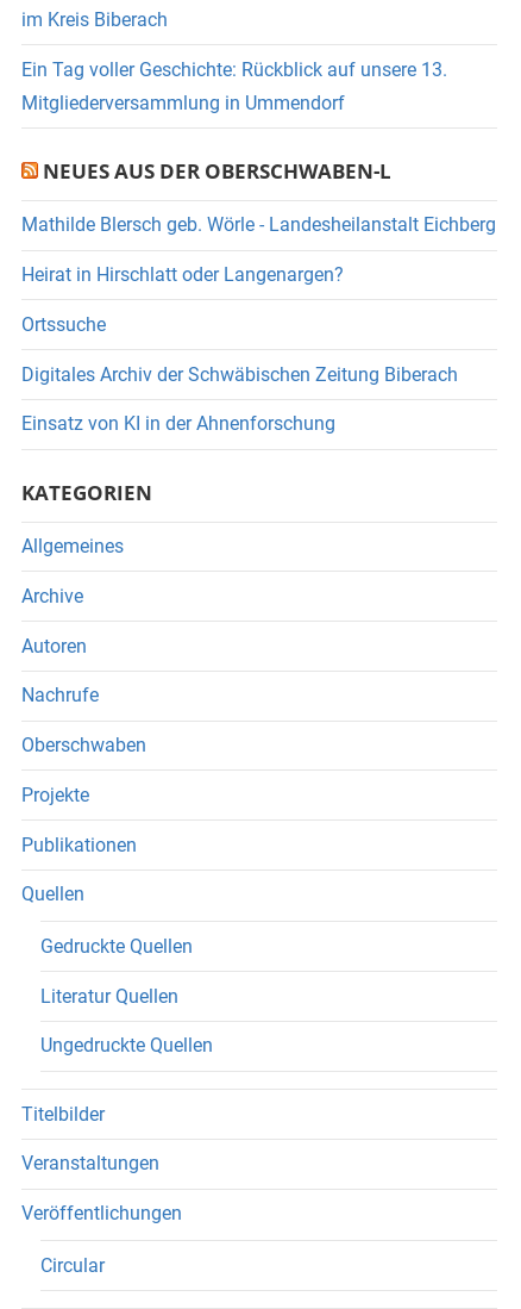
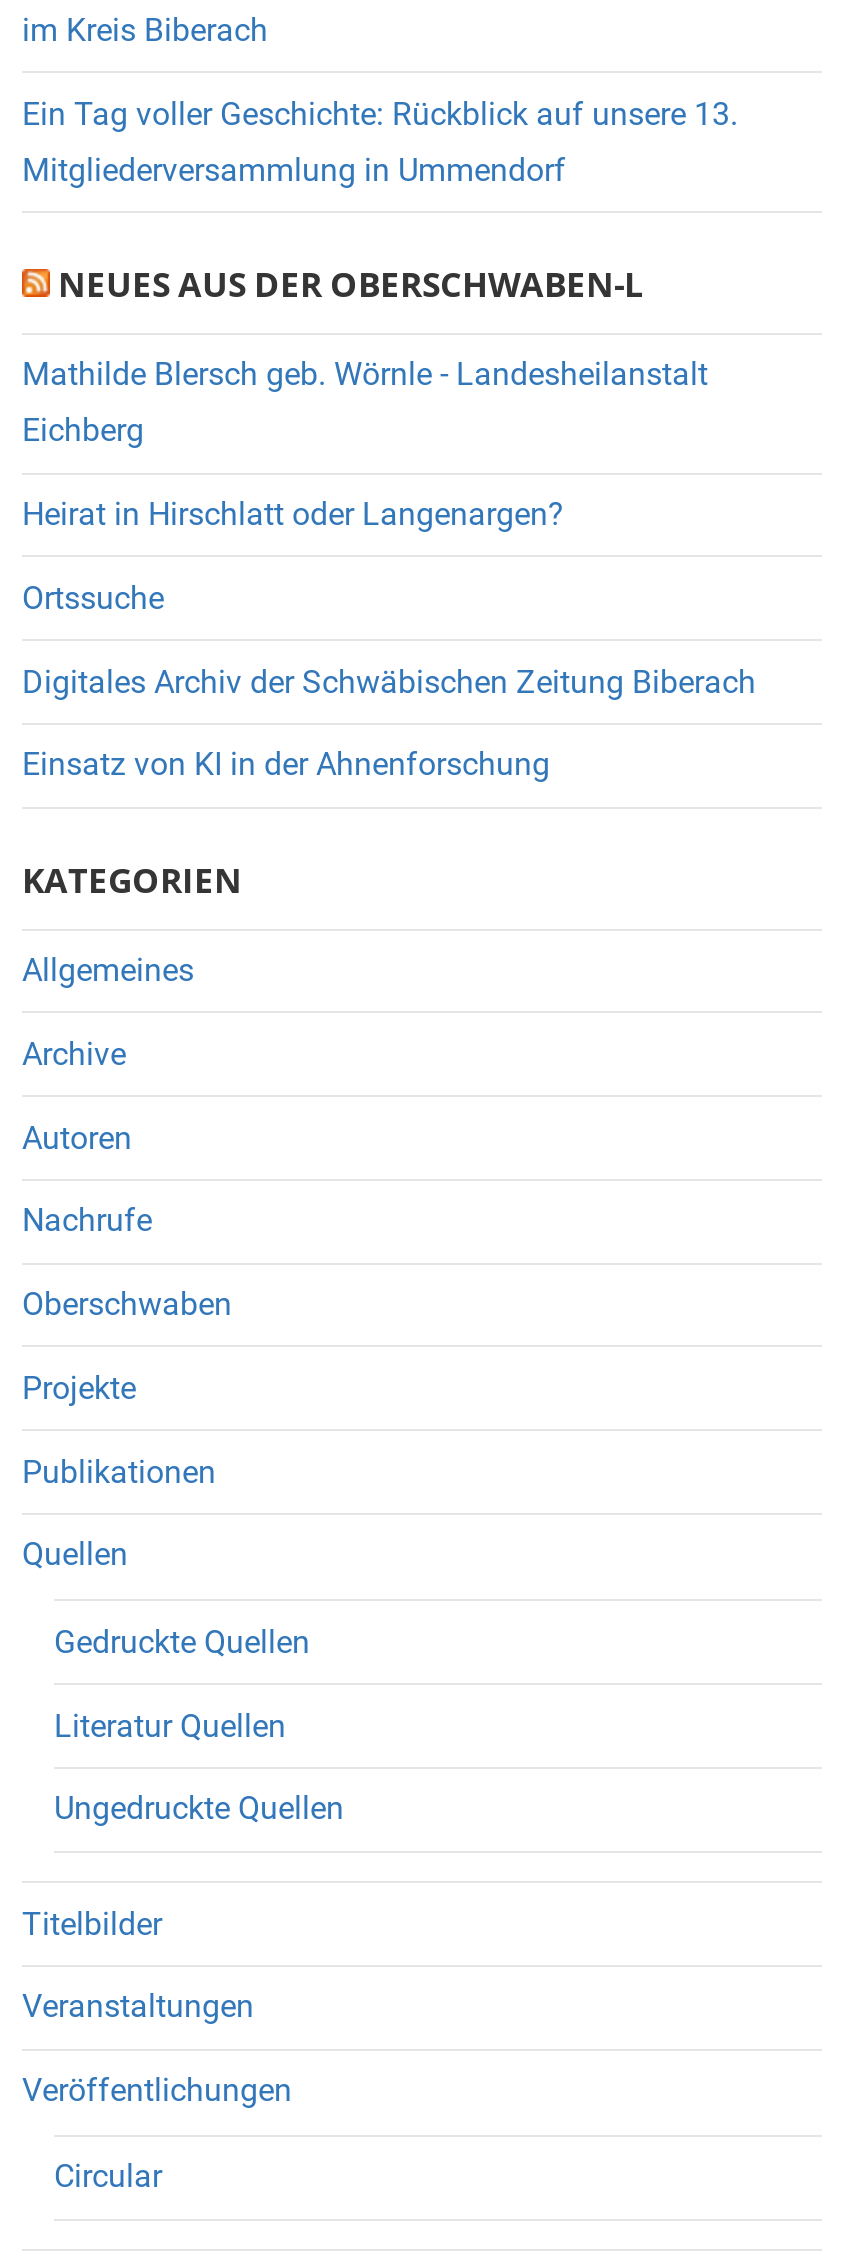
- Mathilde Blersch geb. Wörle - Landesheilanstalt Eichberg
+ Mathilde Blersch geb. Wörnle - Landesheilanstalt
+ Eichberg
